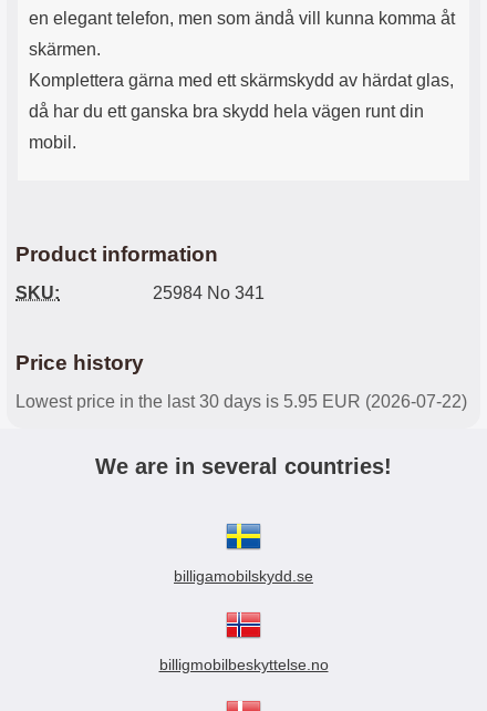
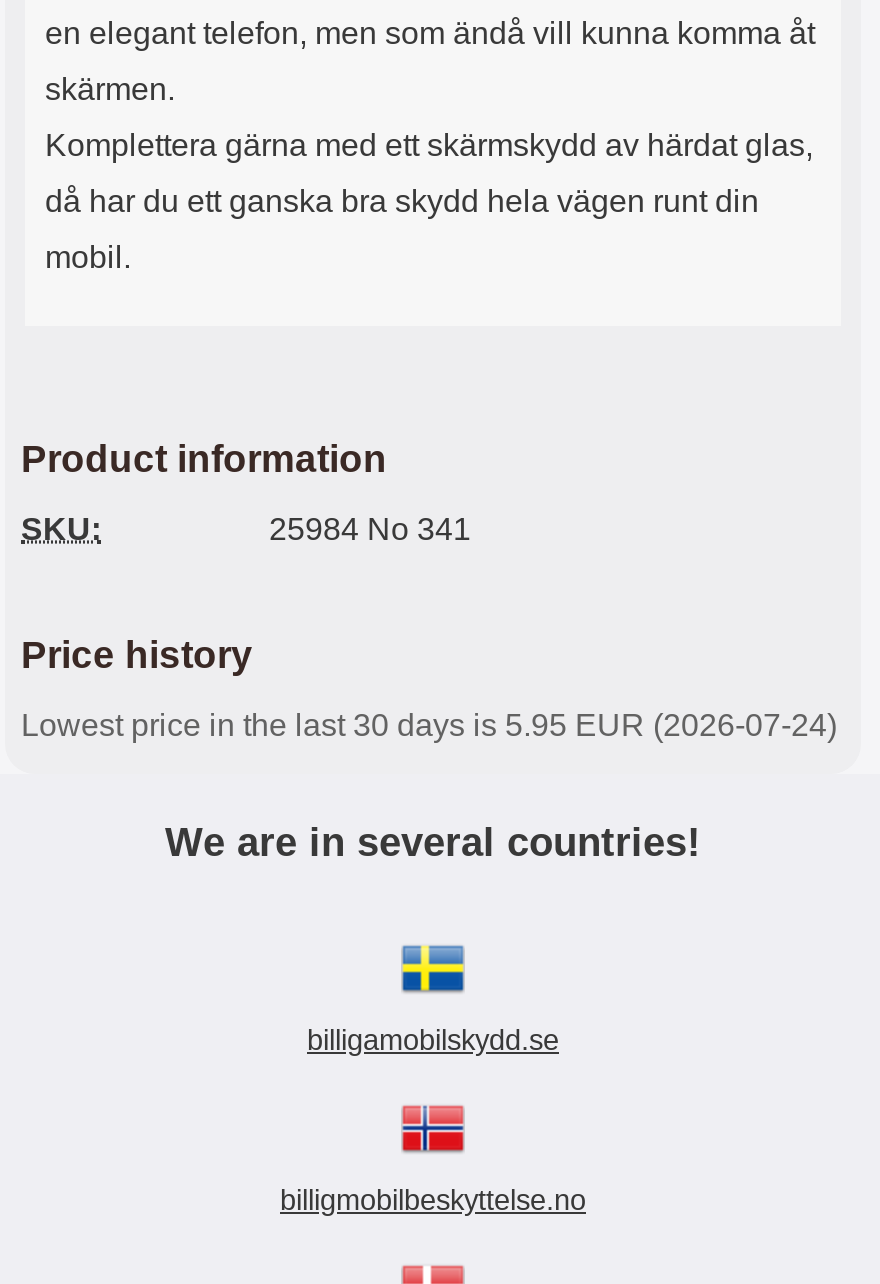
- Lowest price in the last 30 days is 5.95 EUR (2026-07-22)
+ Lowest price in the last 30 days is 5.95 EUR (2026-07-24)
